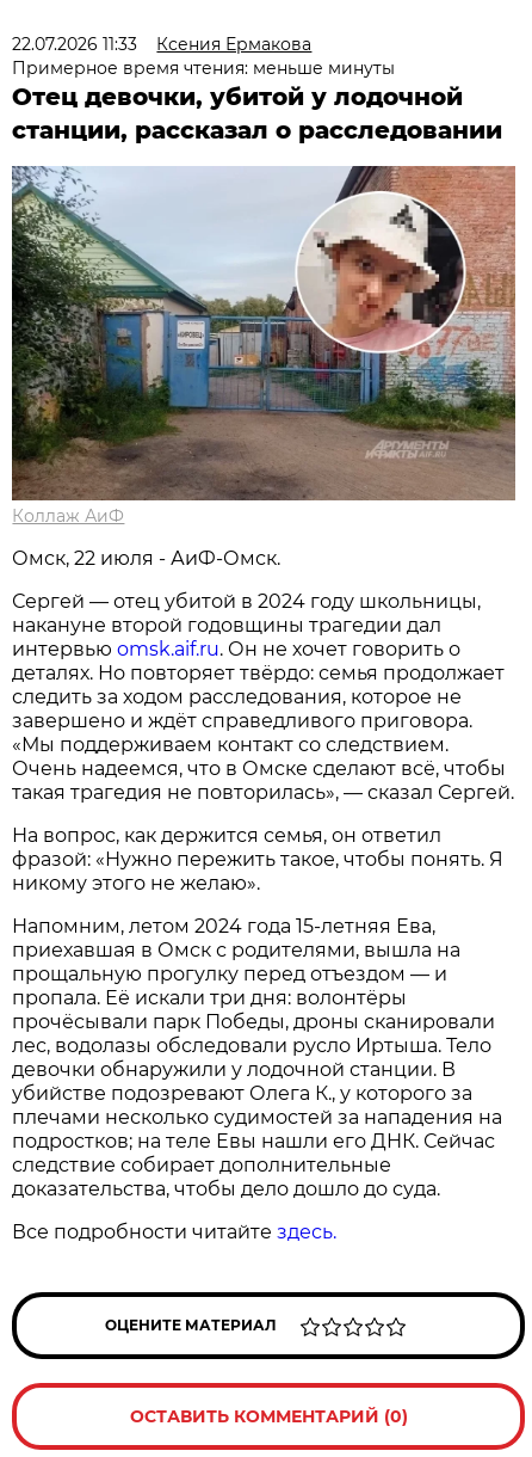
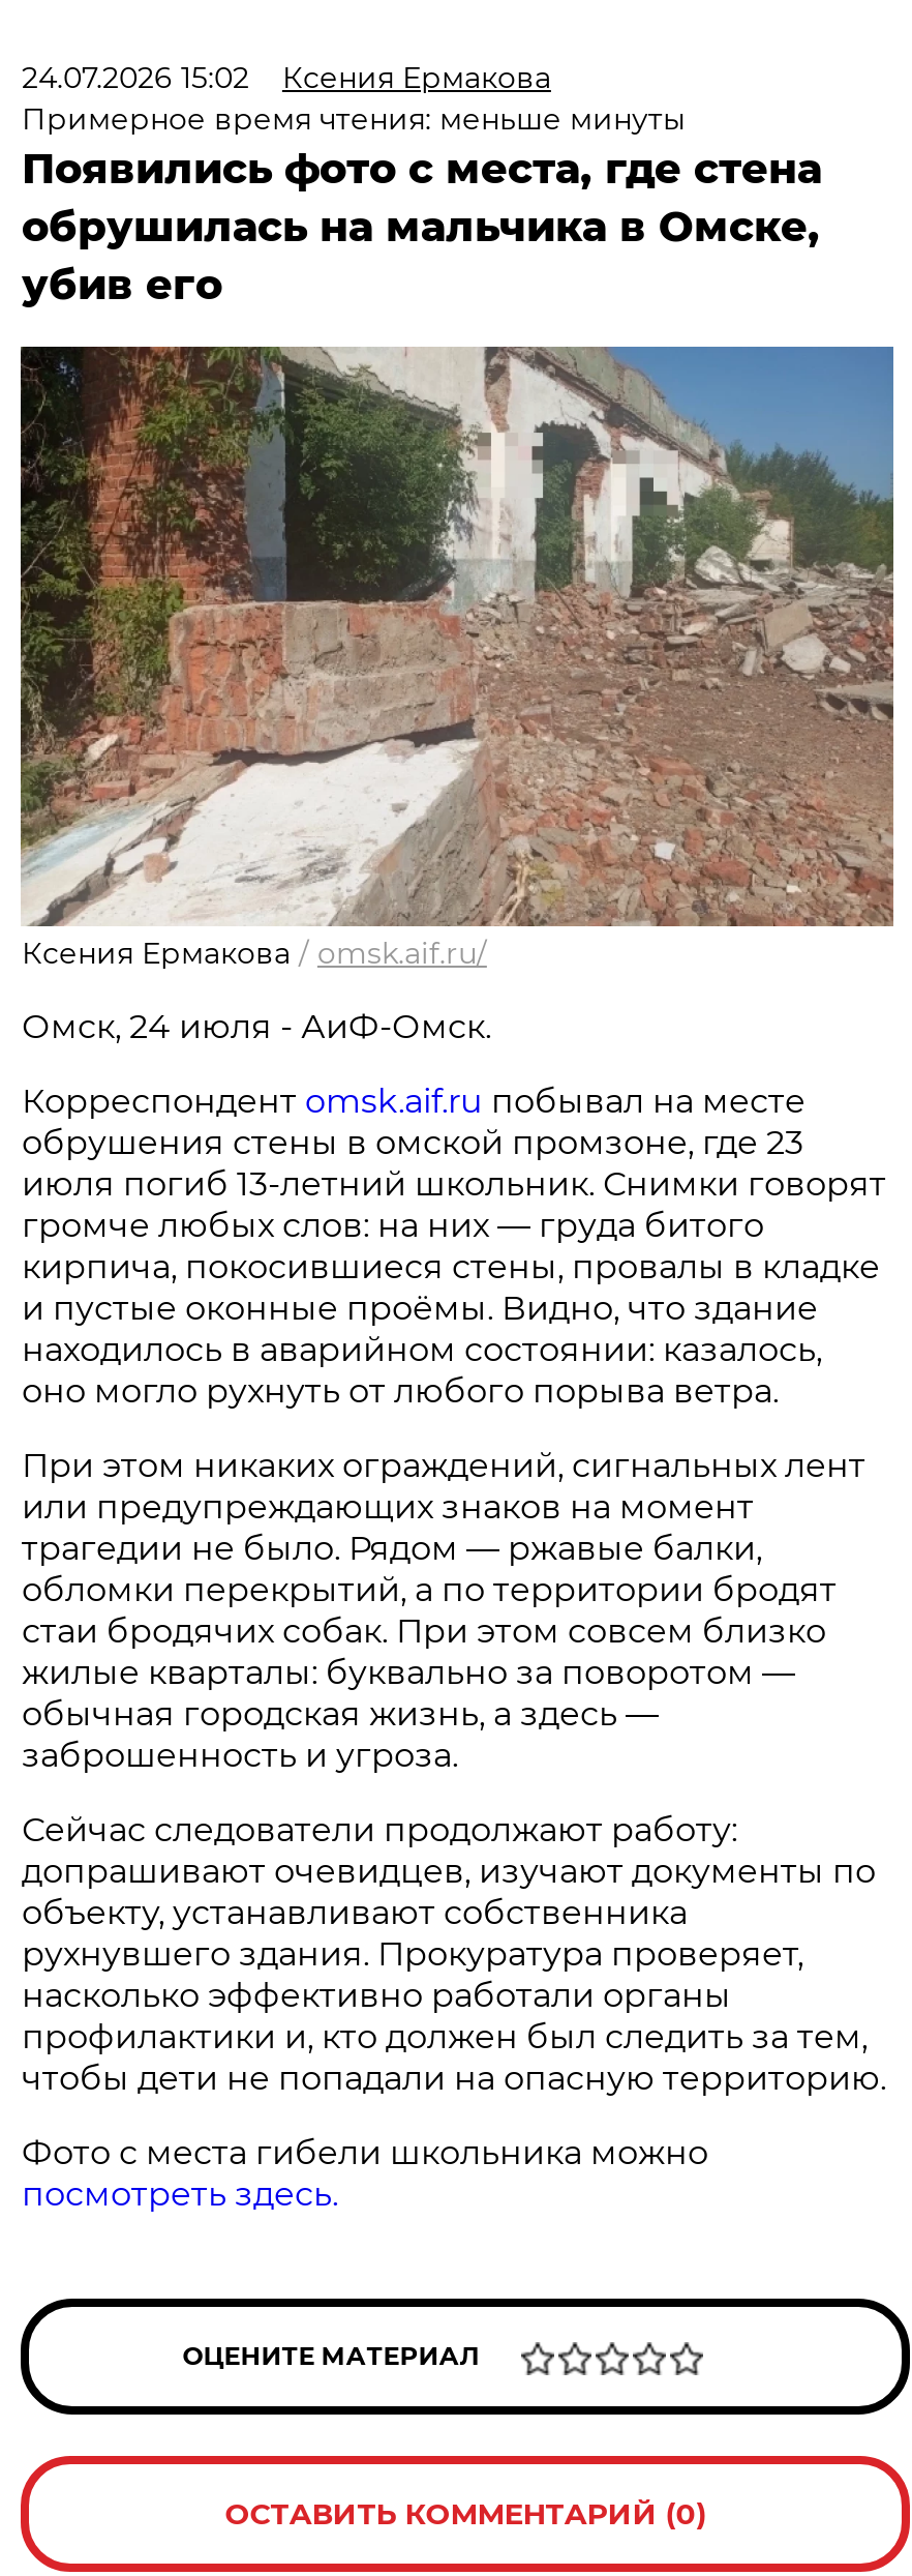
- 22.07.2026 11:33 Ксения Ермакова
+ 24.07.2026 15:02 Ксения Ермакова

- Отец девочки, убитой у лодочной
- станции, рассказал о расследовании
+ Появились фото с места, где стена
+ обрушилась на мальчика в Омске,
+ убив его

- [image]
- Коллаж АиФ
+ [image]
+ Ксения Ермакова / omsk.aif.ru/

- Омск, 22 июля - АиФ-Омск.
+ Омск, 24 июля - АиФ-Омск.

- Сергей — отец убитой в 2024 году школьницы,
- накануне второй годовщины трагедии дал
- интервью omsk.aif.ru. Он не хочет говорить о
- деталях. Но повторяет твёрдо: семья продолжает
- следить за ходом расследования, которое не
- завершено и ждёт справедливого приговора.
- «Мы поддерживаем контакт со следствием.
- Очень надеемся, что в Омске сделают всё, чтобы
- такая трагедия не повторилась», — сказал Сергей.
+ Корреспондент omsk.aif.ru побывал на месте
+ обрушения стены в омской промзоне, где 23
+ июля погиб 13‑летний школьник. Снимки говорят
+ громче любых слов: на них — груда битого
+ кирпича, покосившиеся стены, провалы в кладке
+ и пустые оконные проёмы. Видно, что здание
+ находилось в аварийном состоянии: казалось,
+ оно могло рухнуть от любого порыва ветра.

- На вопрос, как держится семья, он ответил
- фразой: «Нужно пережить такое, чтобы понять. Я
- никому этого не желаю».
+ При этом никаких ограждений, сигнальных лент
+ или предупреждающих знаков на момент
+ трагедии не было. Рядом — ржавые балки,
+ обломки перекрытий, а по территории бродят
+ стаи бродячих собак. При этом совсем близко
+ жилые кварталы: буквально за поворотом —
+ обычная городская жизнь, а здесь —
+ заброшенность и угроза.

- Напомним, летом 2024 года 15‑летняя Ева,
- приехавшая в Омск с родителями, вышла на
- прощальную прогулку перед отъездом — и
- пропала. Её искали три дня: волонтёры
- прочёсывали парк Победы, дроны сканировали
- лес, водолазы обследовали русло Иртыша. Тело
- девочки обнаружили у лодочной станции. В
- убийстве подозревают Олега К., у которого за
- плечами несколько судимостей за нападения на
- подростков; на теле Евы нашли его ДНК. Сейчас
- следствие собирает дополнительные
- доказательства, чтобы дело дошло до суда.
+ Сейчас следователи продолжают работу:
+ допрашивают очевидцев, изучают документы по
+ объекту, устанавливают собственника
+ рухнувшего здания. Прокуратура проверяет,
+ насколько эффективно работали органы
+ профилактики и, кто должен был следить за тем,
+ чтобы дети не попадали на опасную территорию.

- Все подробности читайте здесь.
+ Фото с места гибели школьника можно
+ посмотреть здесь.
